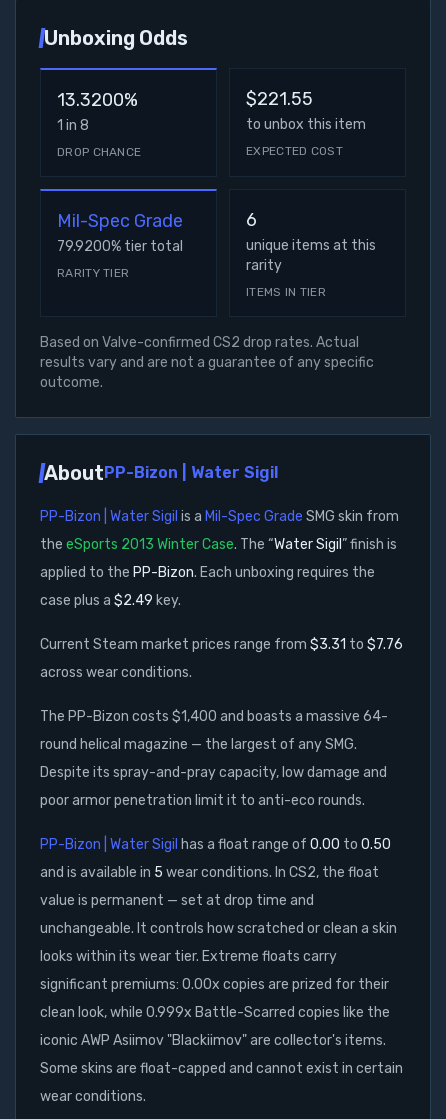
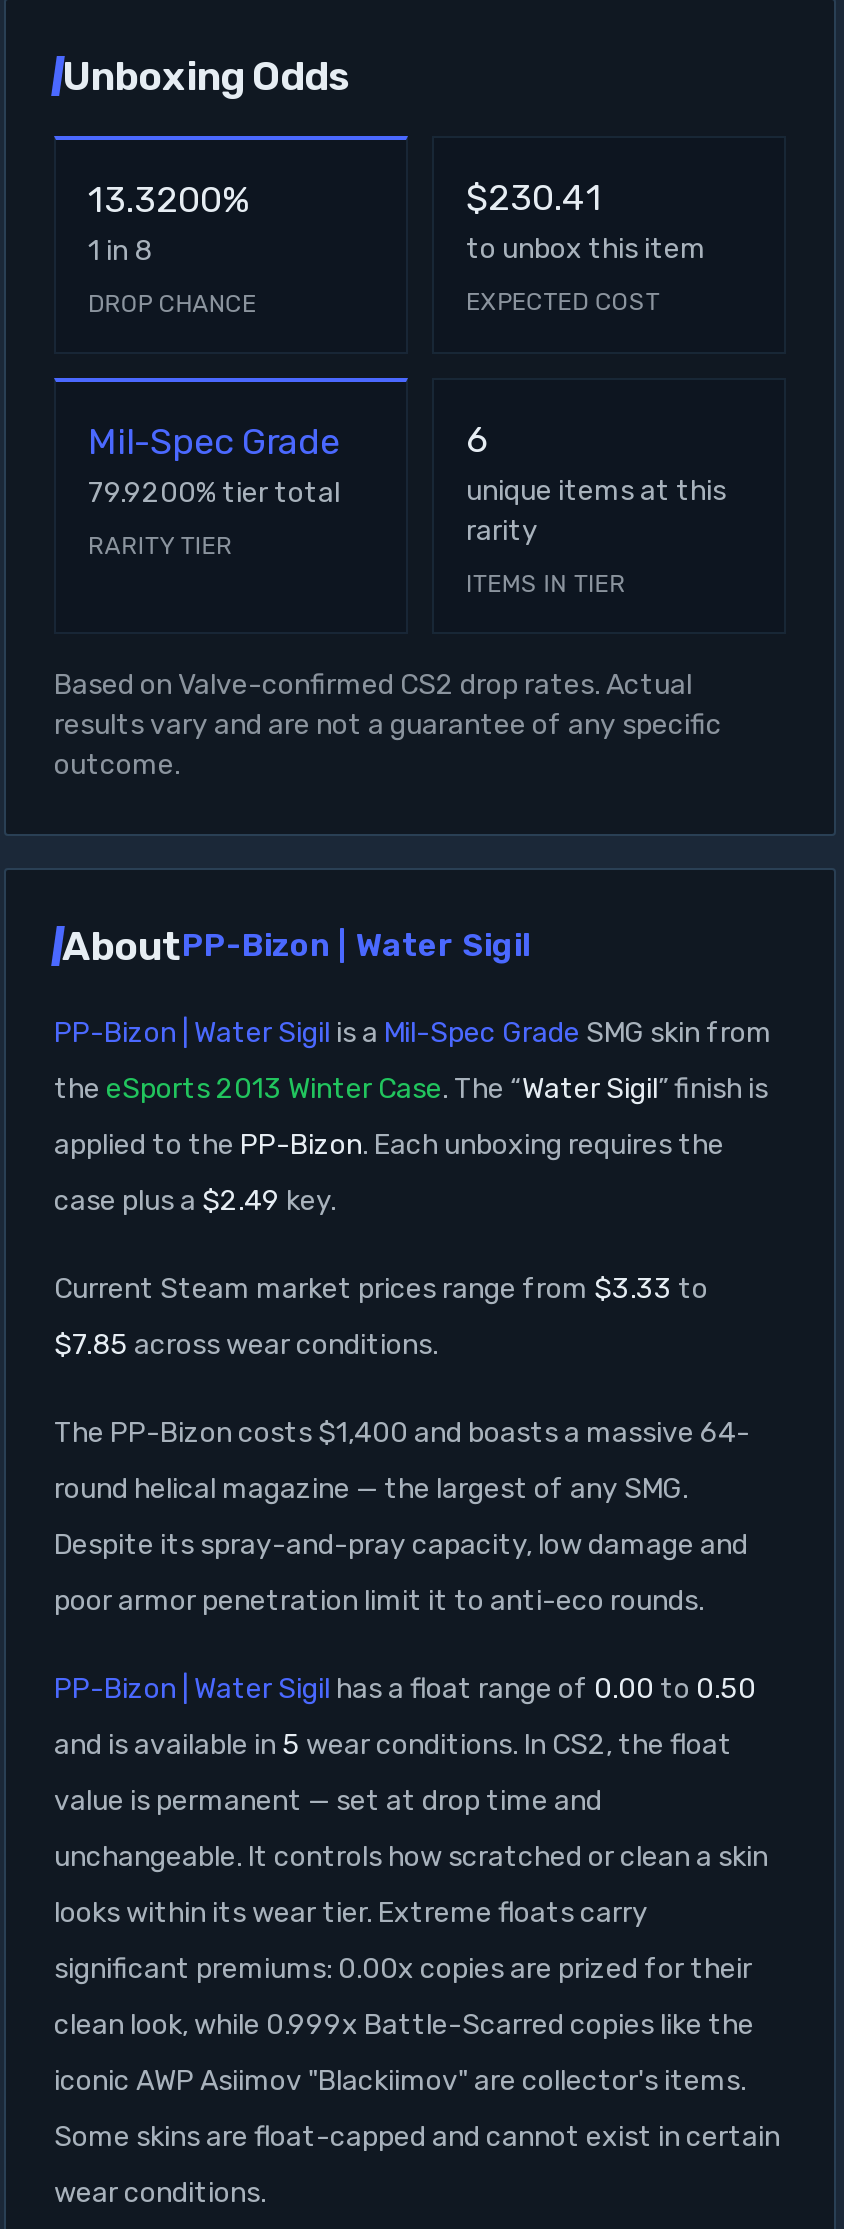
- $221.55
+ $230.41

- Current Steam market prices range from $3.31 to $7.76
+ Current Steam market prices range from $3.33 to

- across wear conditions.
+ $7.85 across wear conditions.
